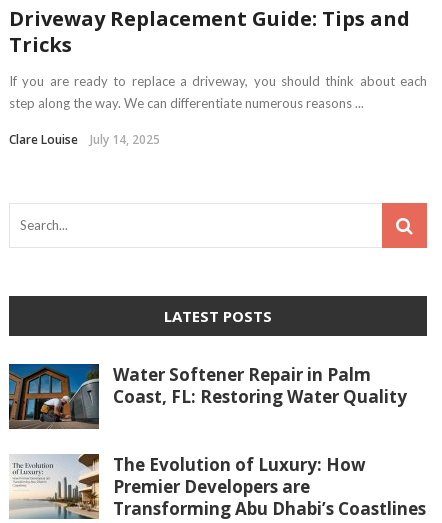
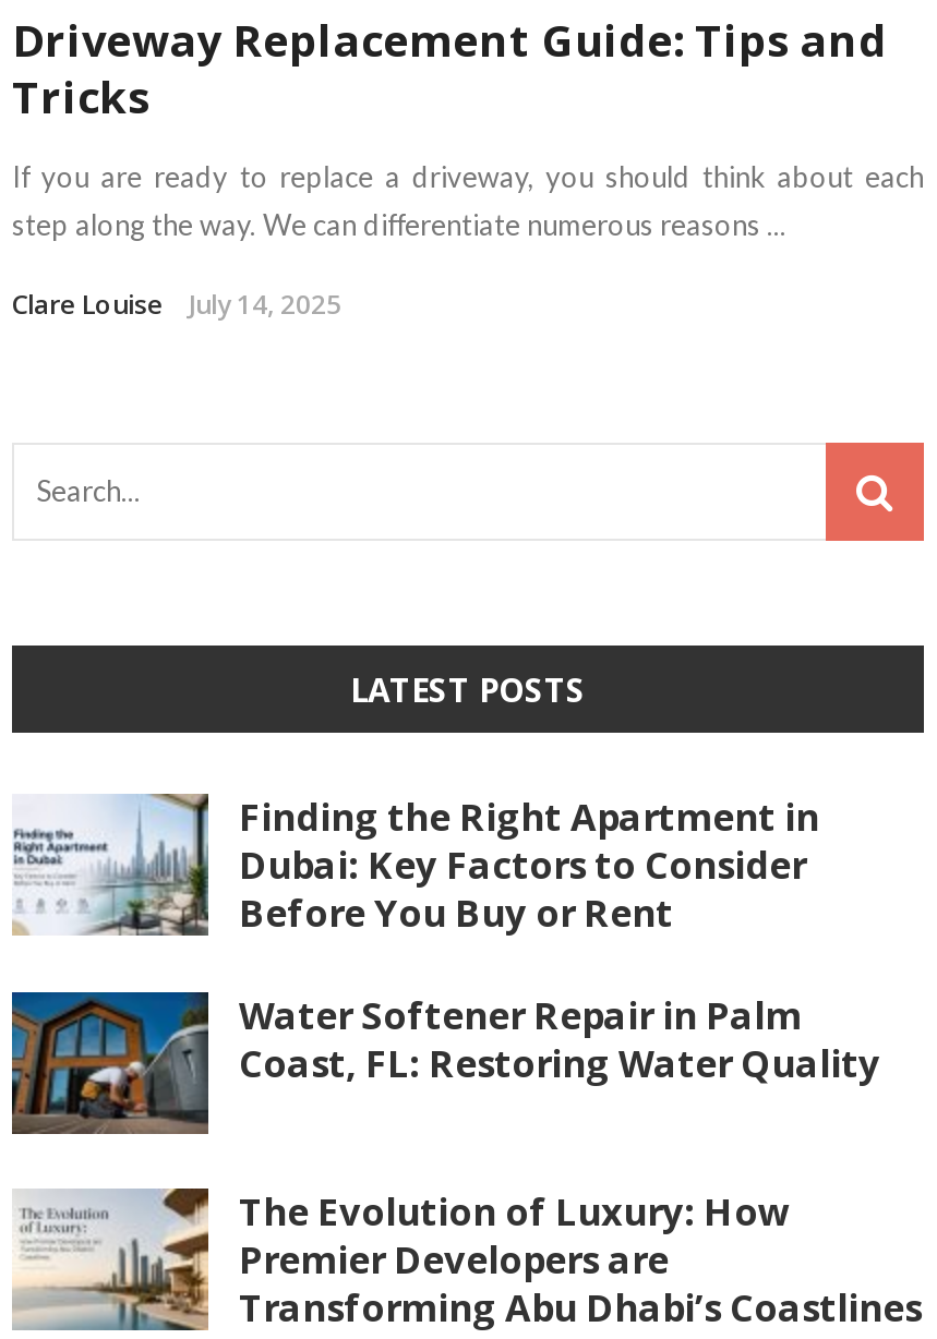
+ [image]
+ Finding the Right Apartment in
+ Dubai: Key Factors to Consider
+ Before You Buy or Rent
